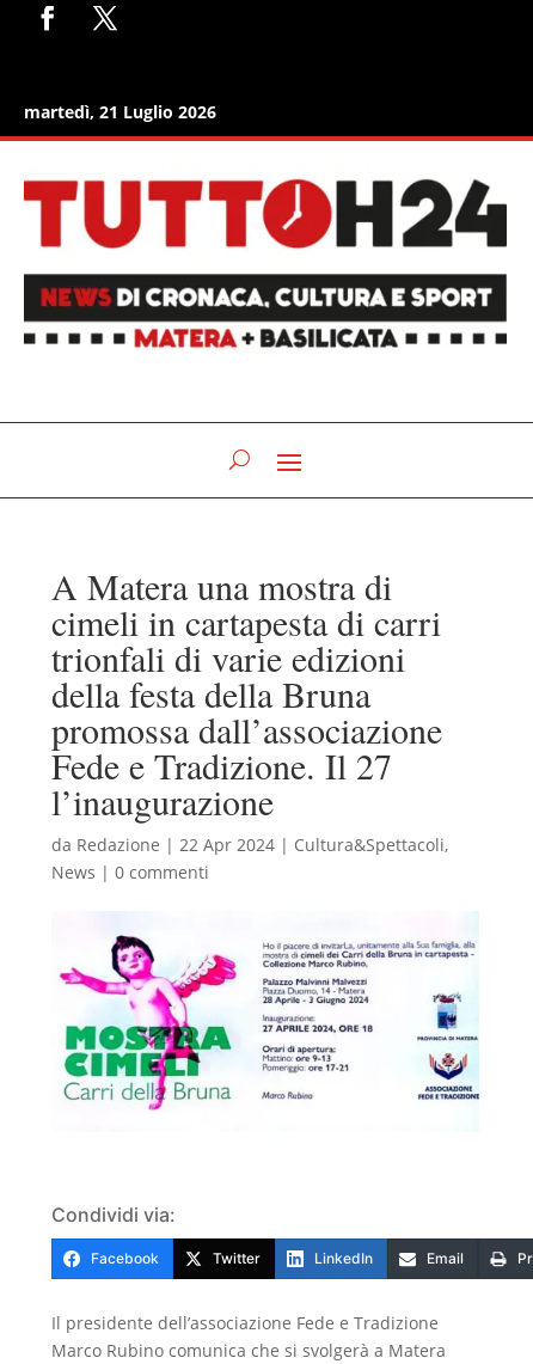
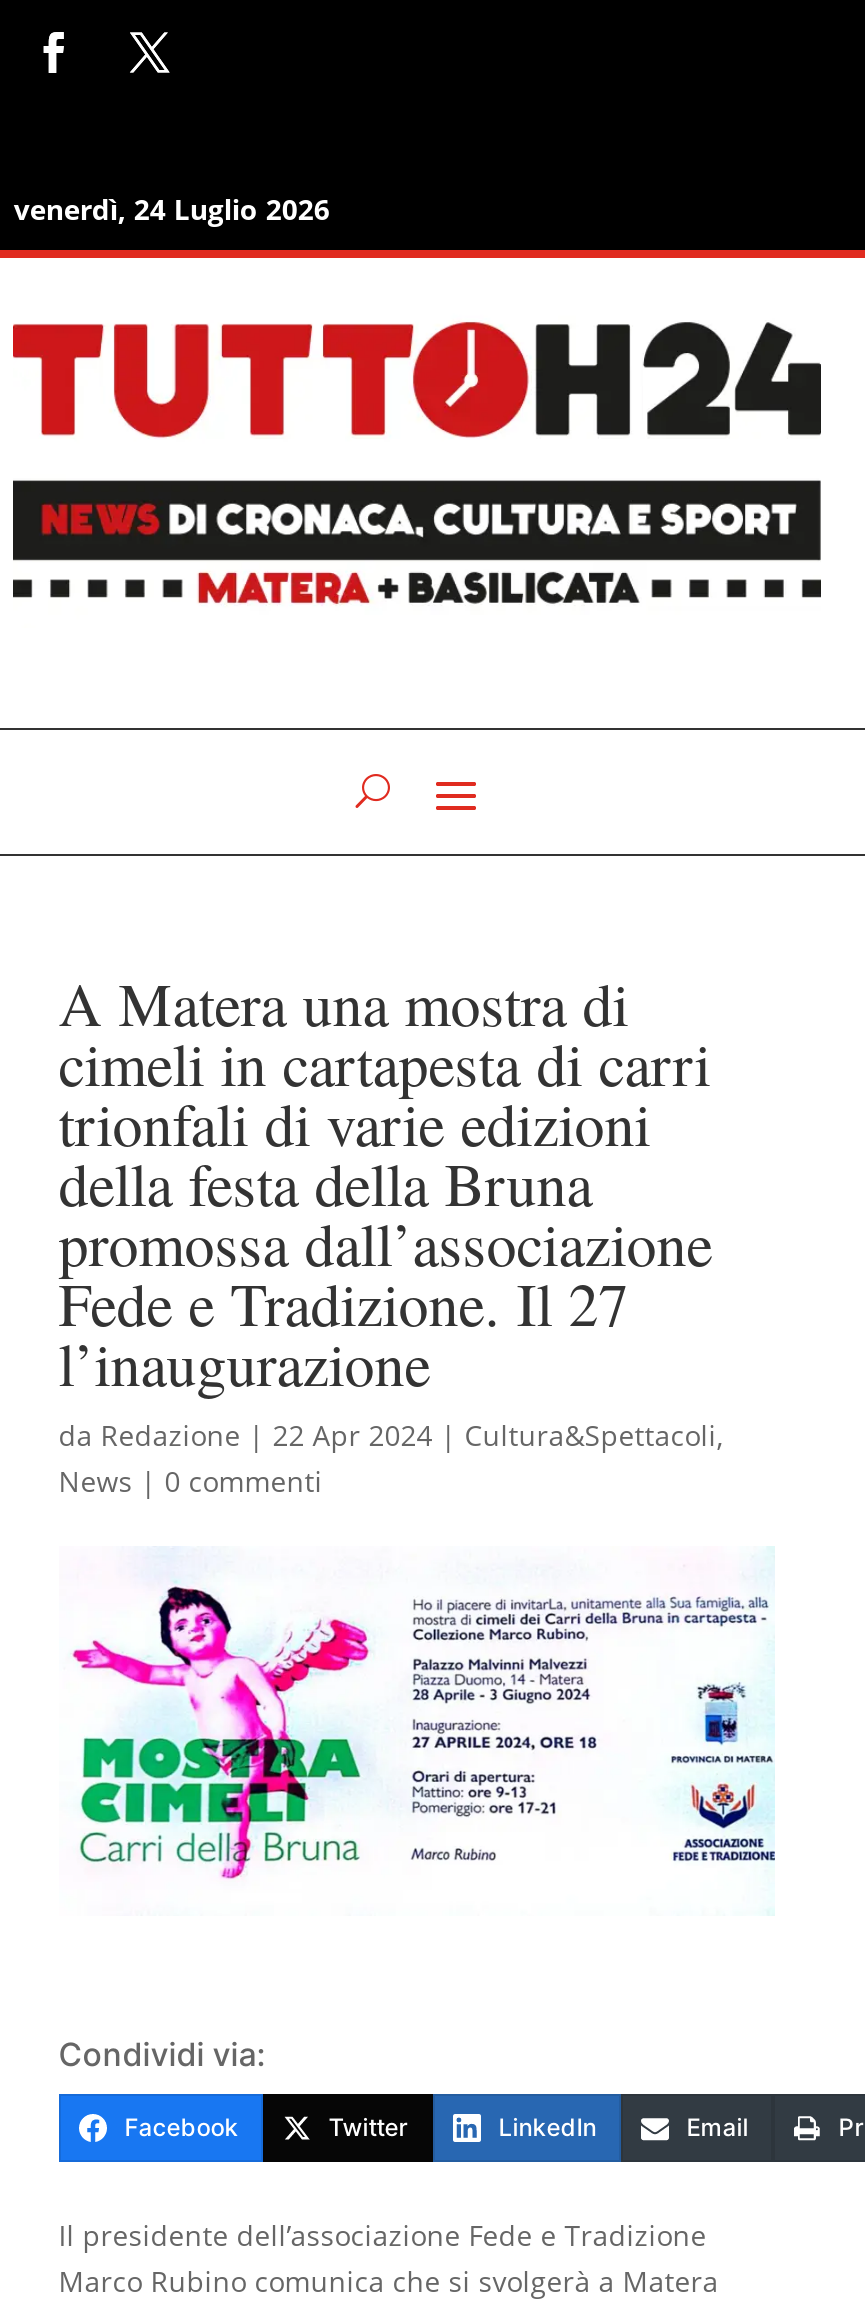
- martedì, 21 Luglio 2026
+ venerdì, 24 Luglio 2026
